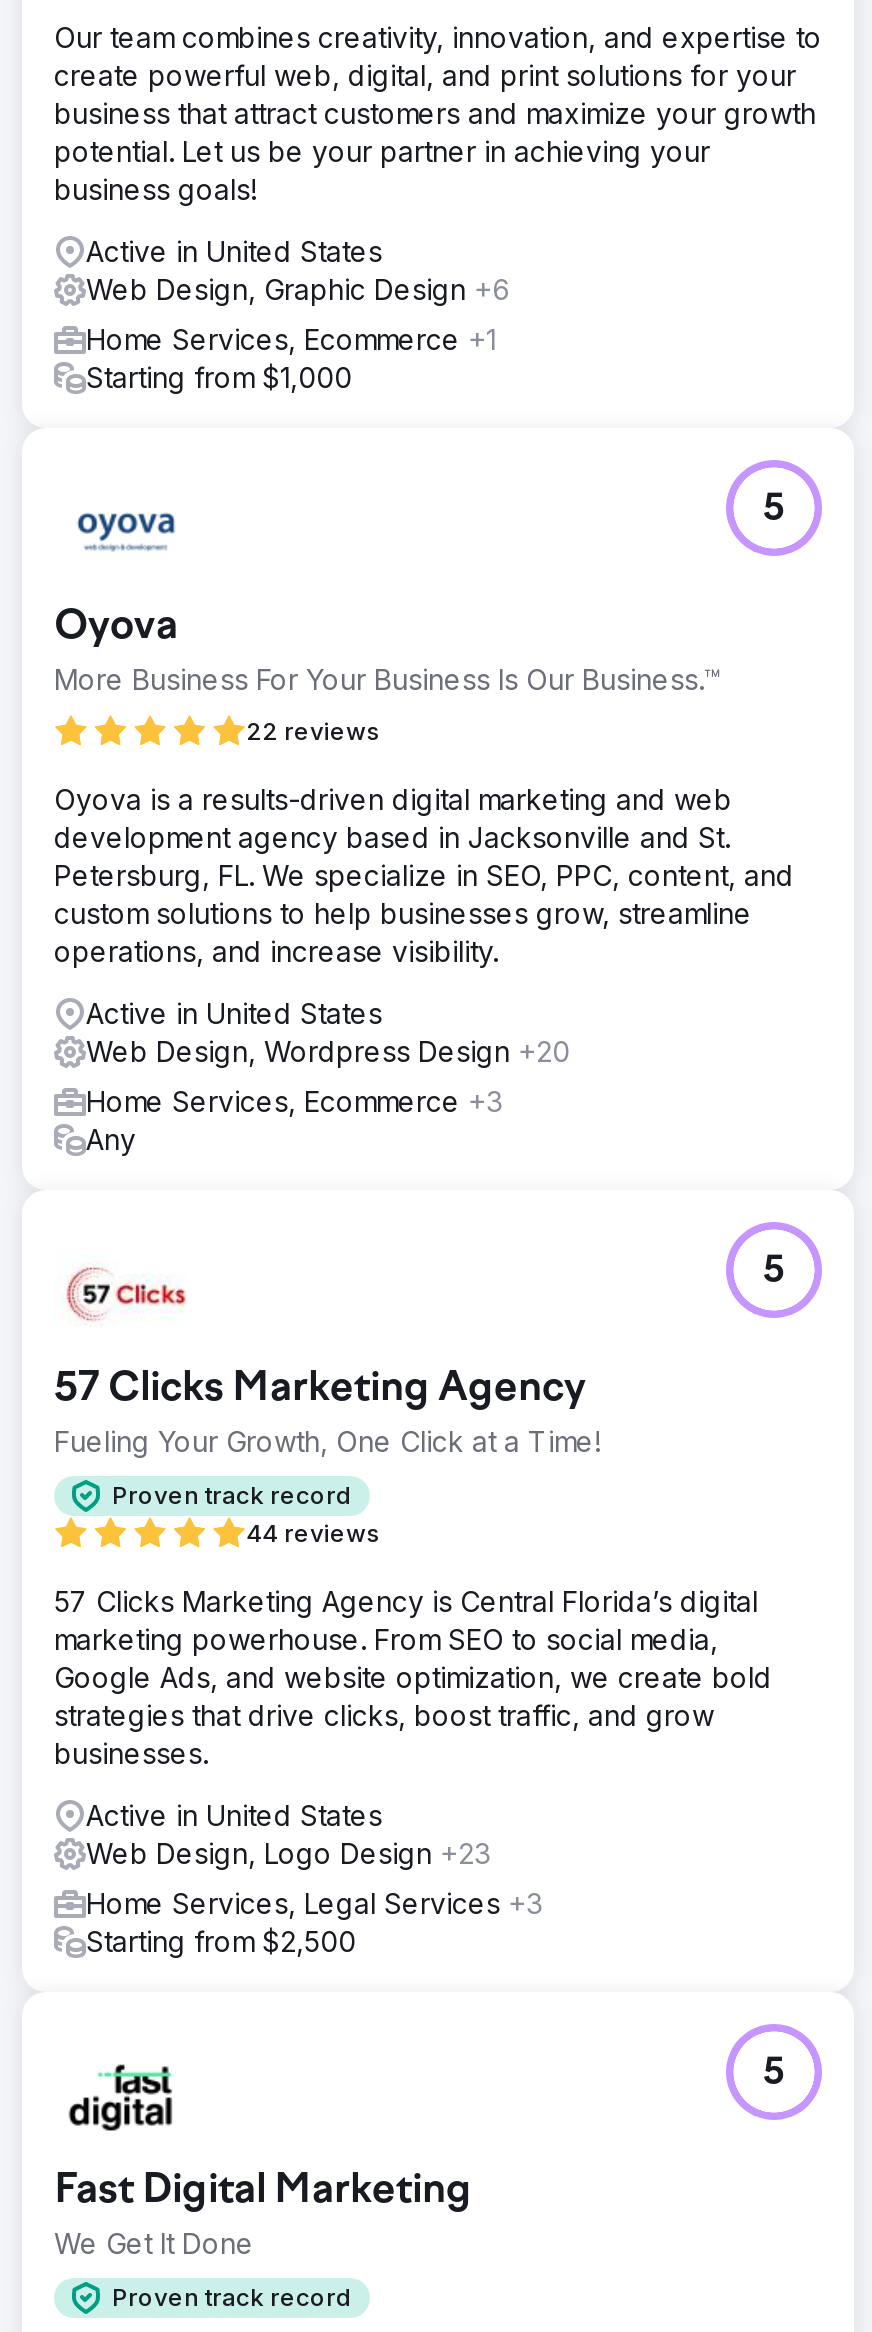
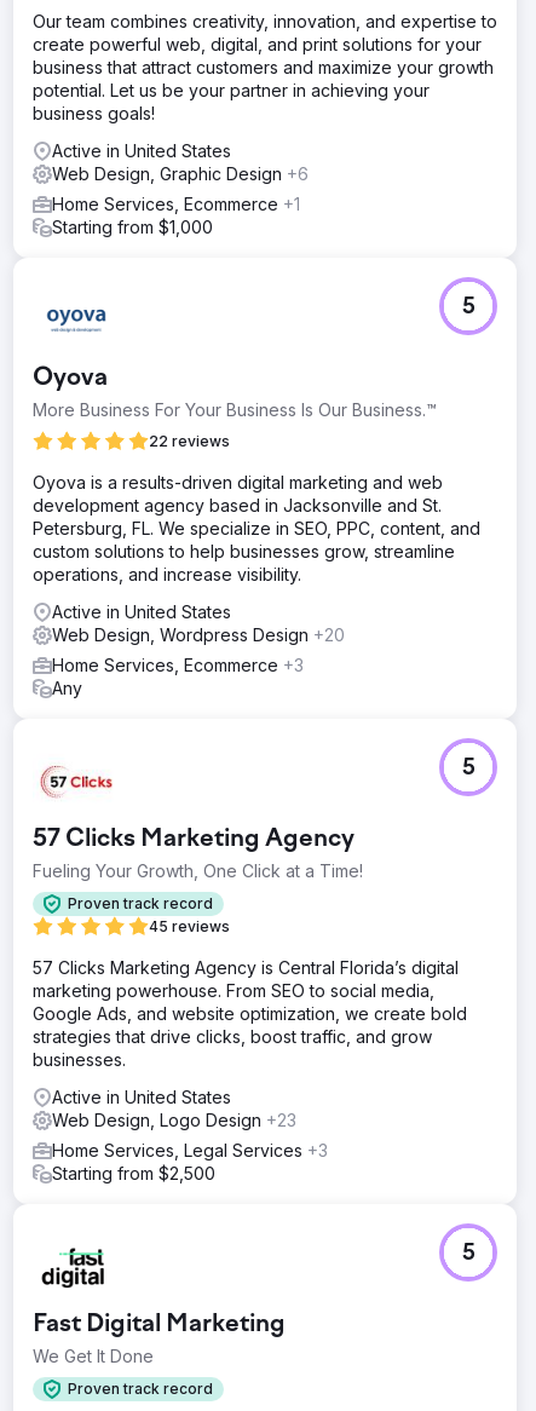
- 44 reviews
+ 45 reviews
